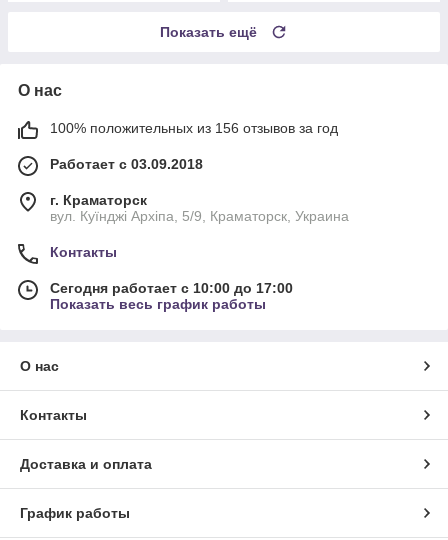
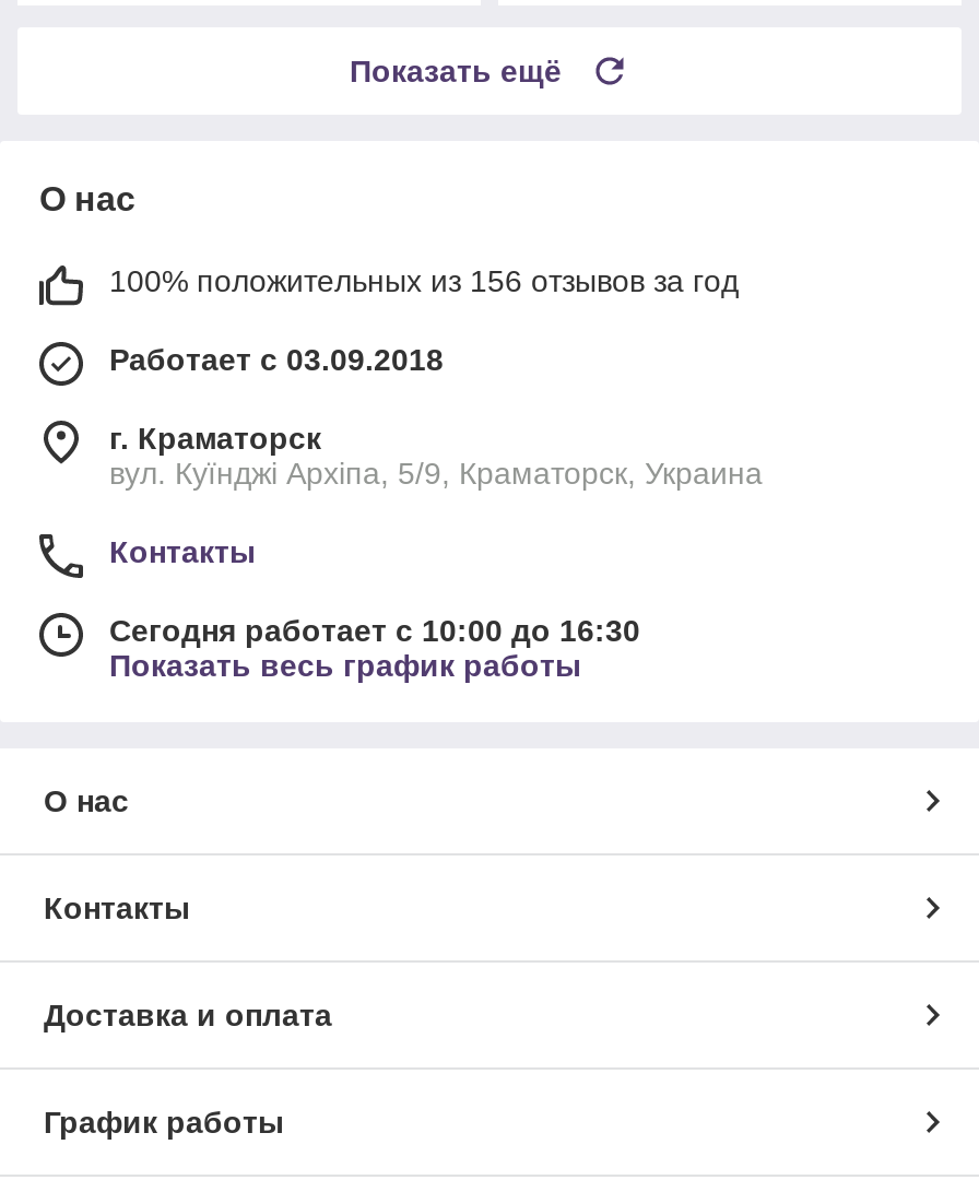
- Сегодня работает с 10:00 до 17:00
+ Сегодня работает с 10:00 до 16:30
